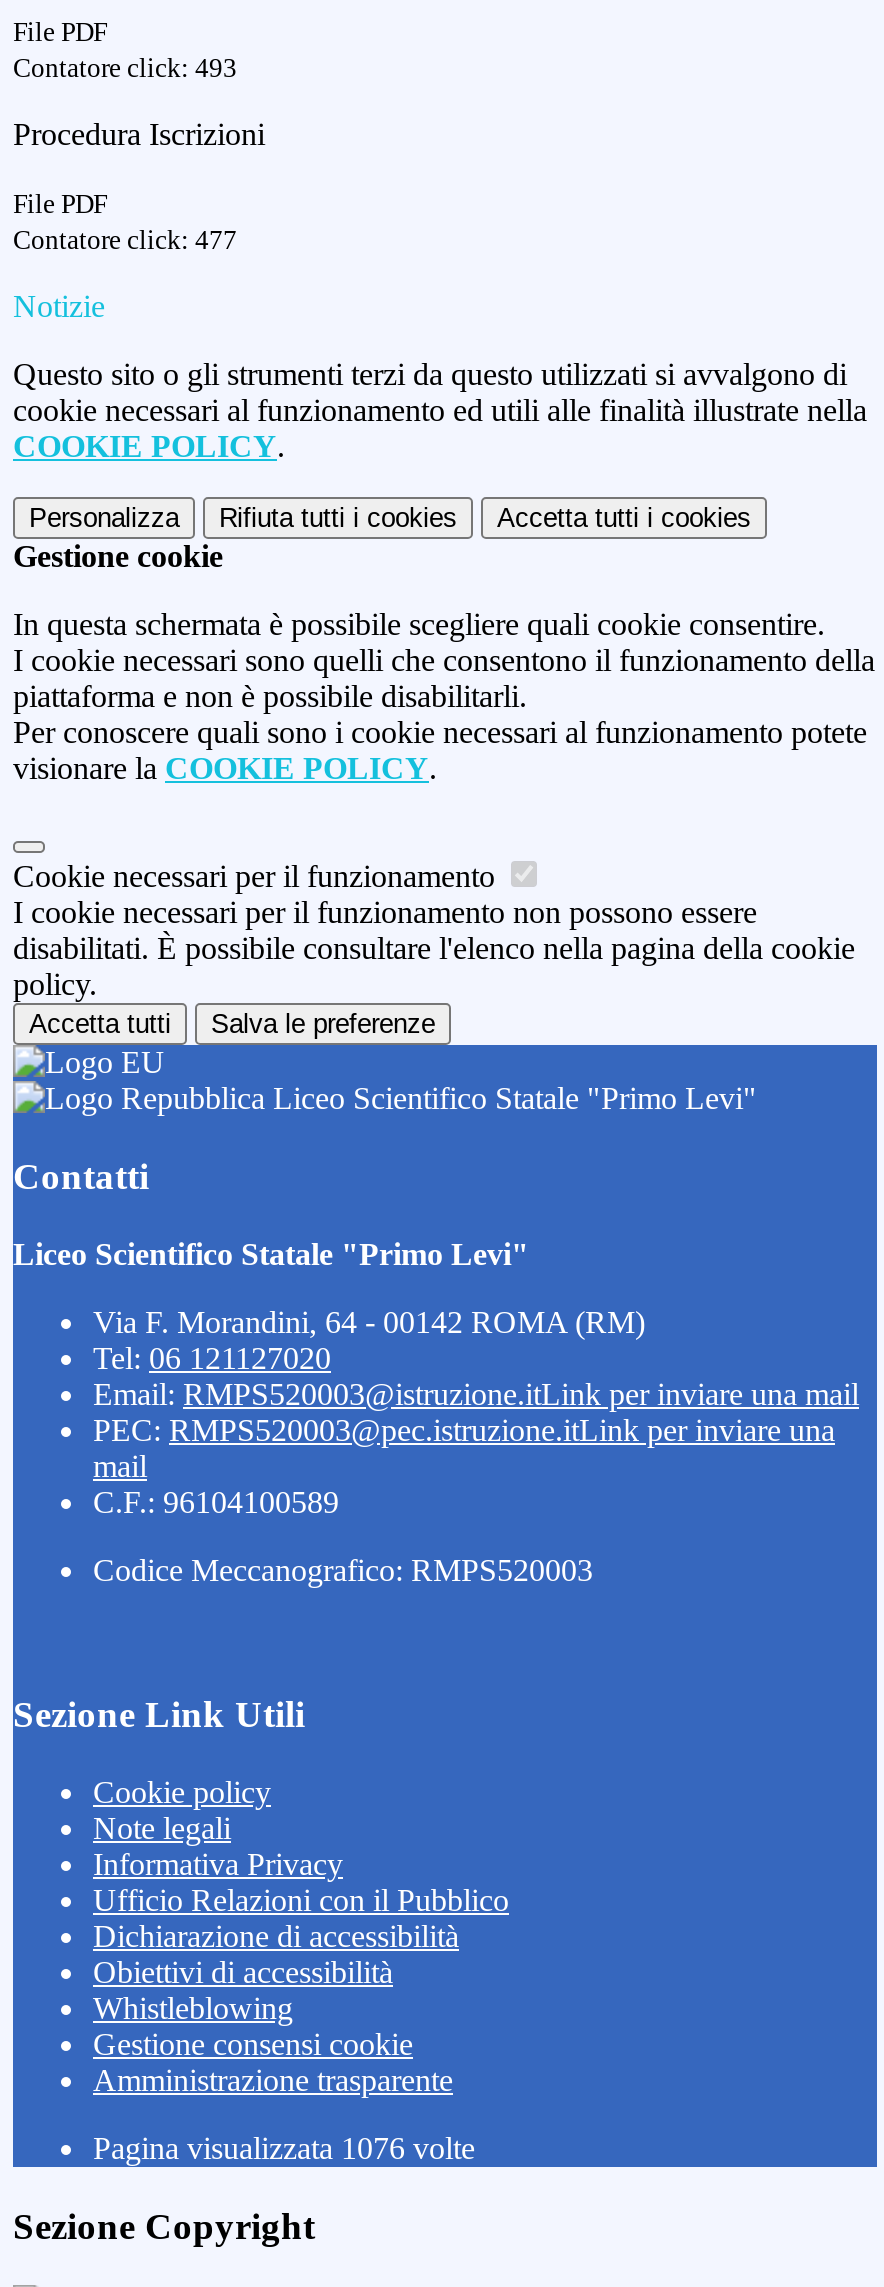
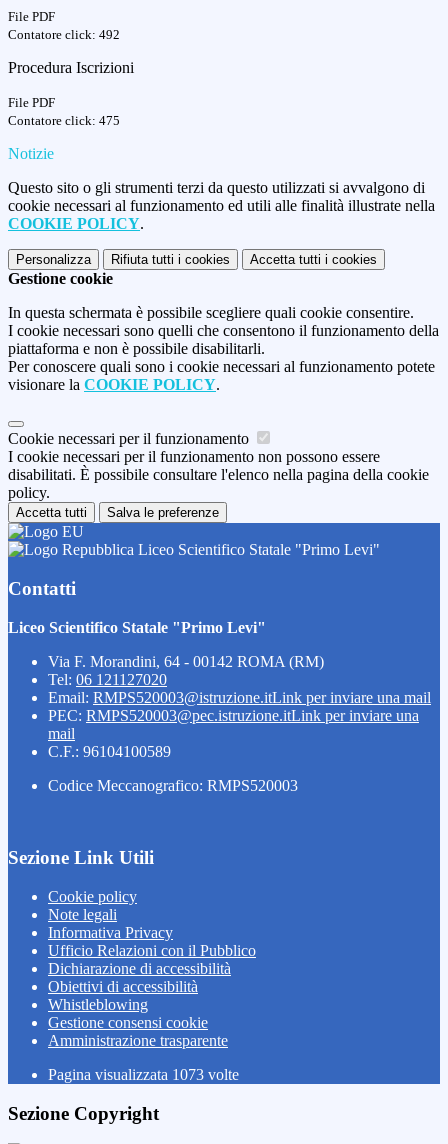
- Contatore click: 493
+ Contatore click: 492

- Contatore click: 477
+ Contatore click: 475

- Pagina visualizzata 1076 volte
+ Pagina visualizzata 1073 volte
